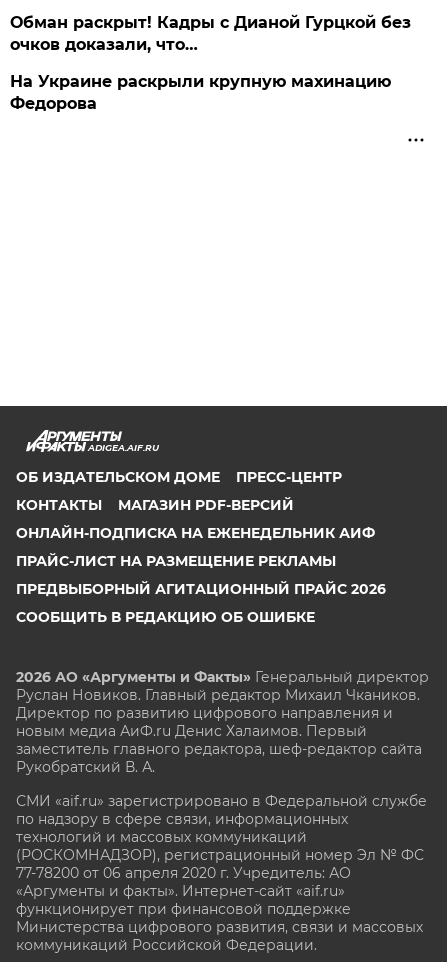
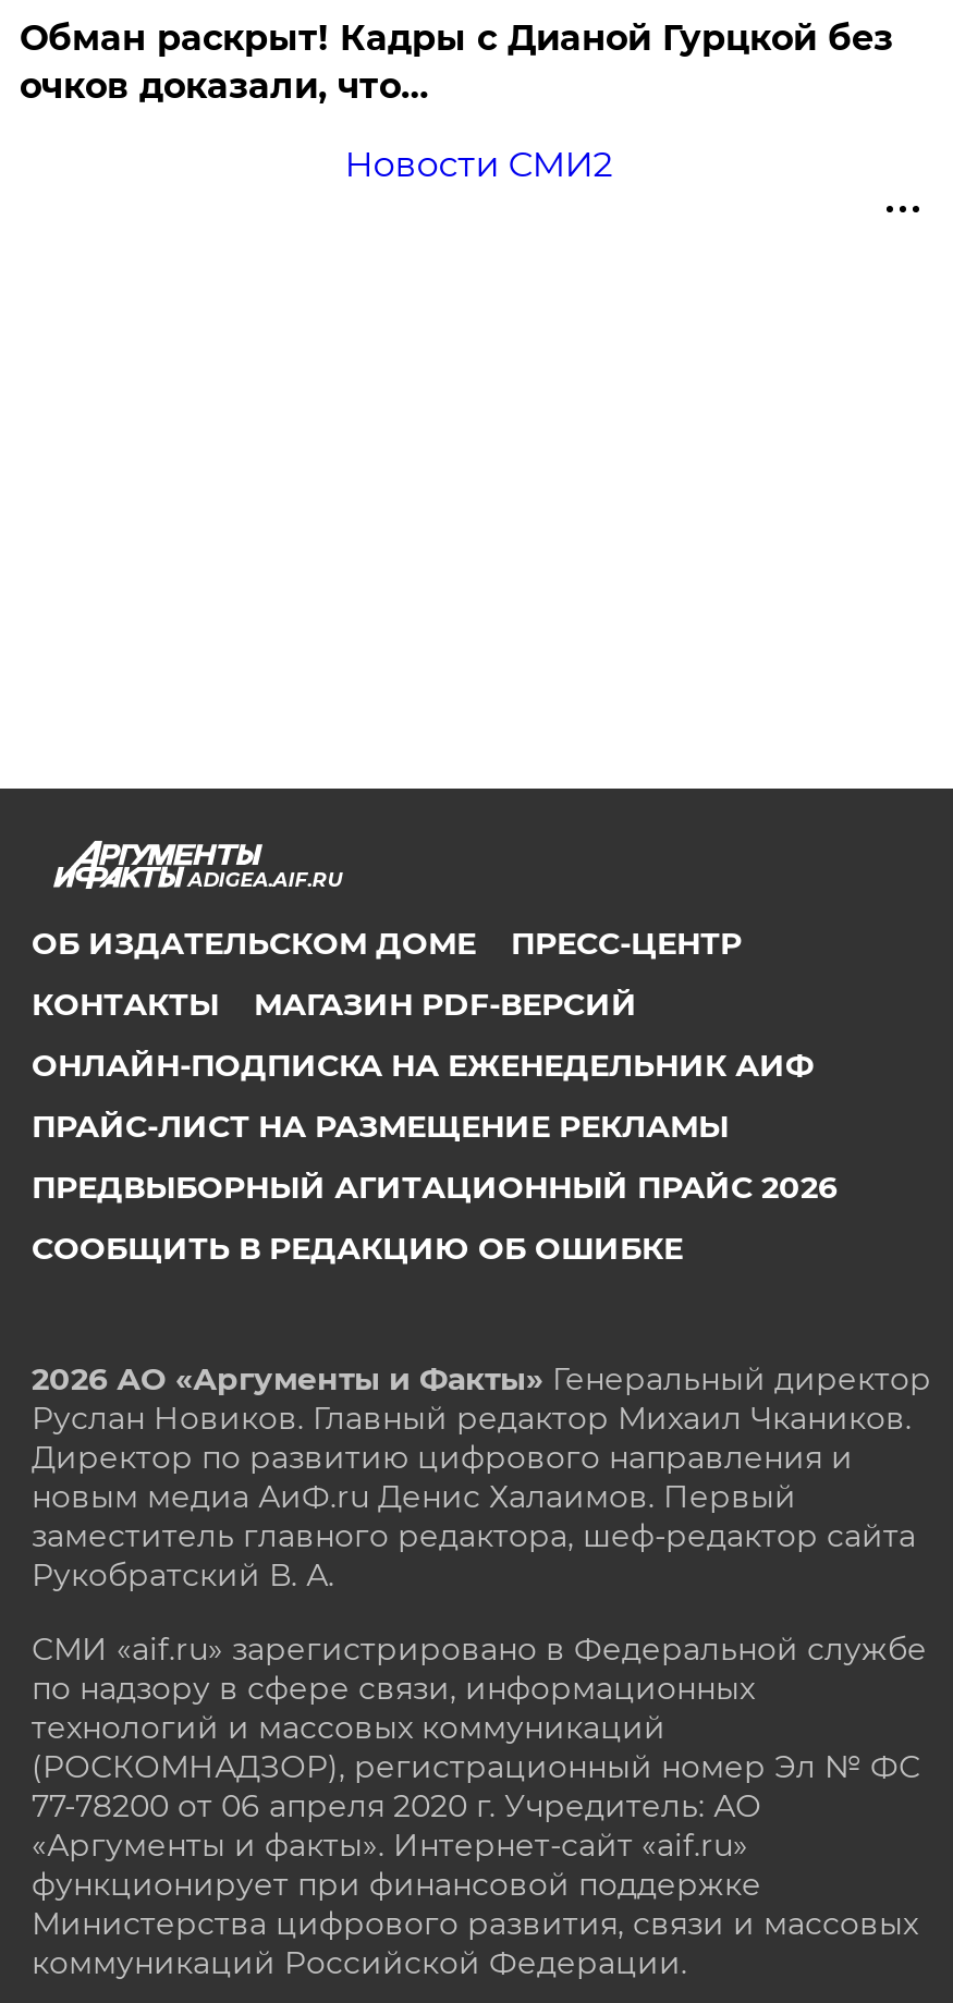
- На Украине раскрыли крупную махинацию
- Федорова
+ Новости СМИ2
